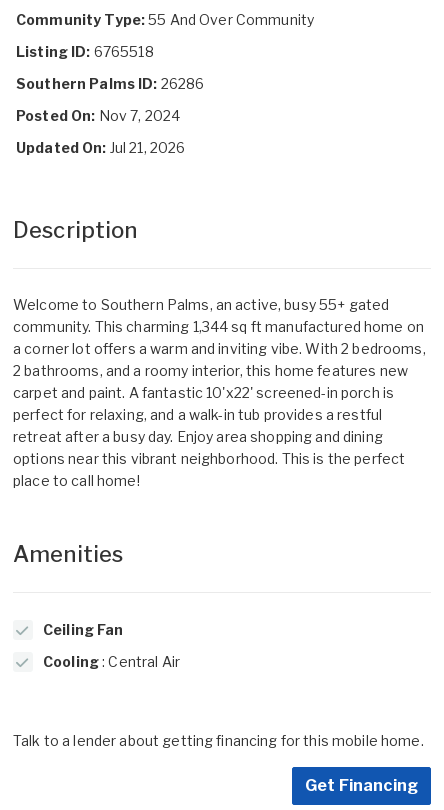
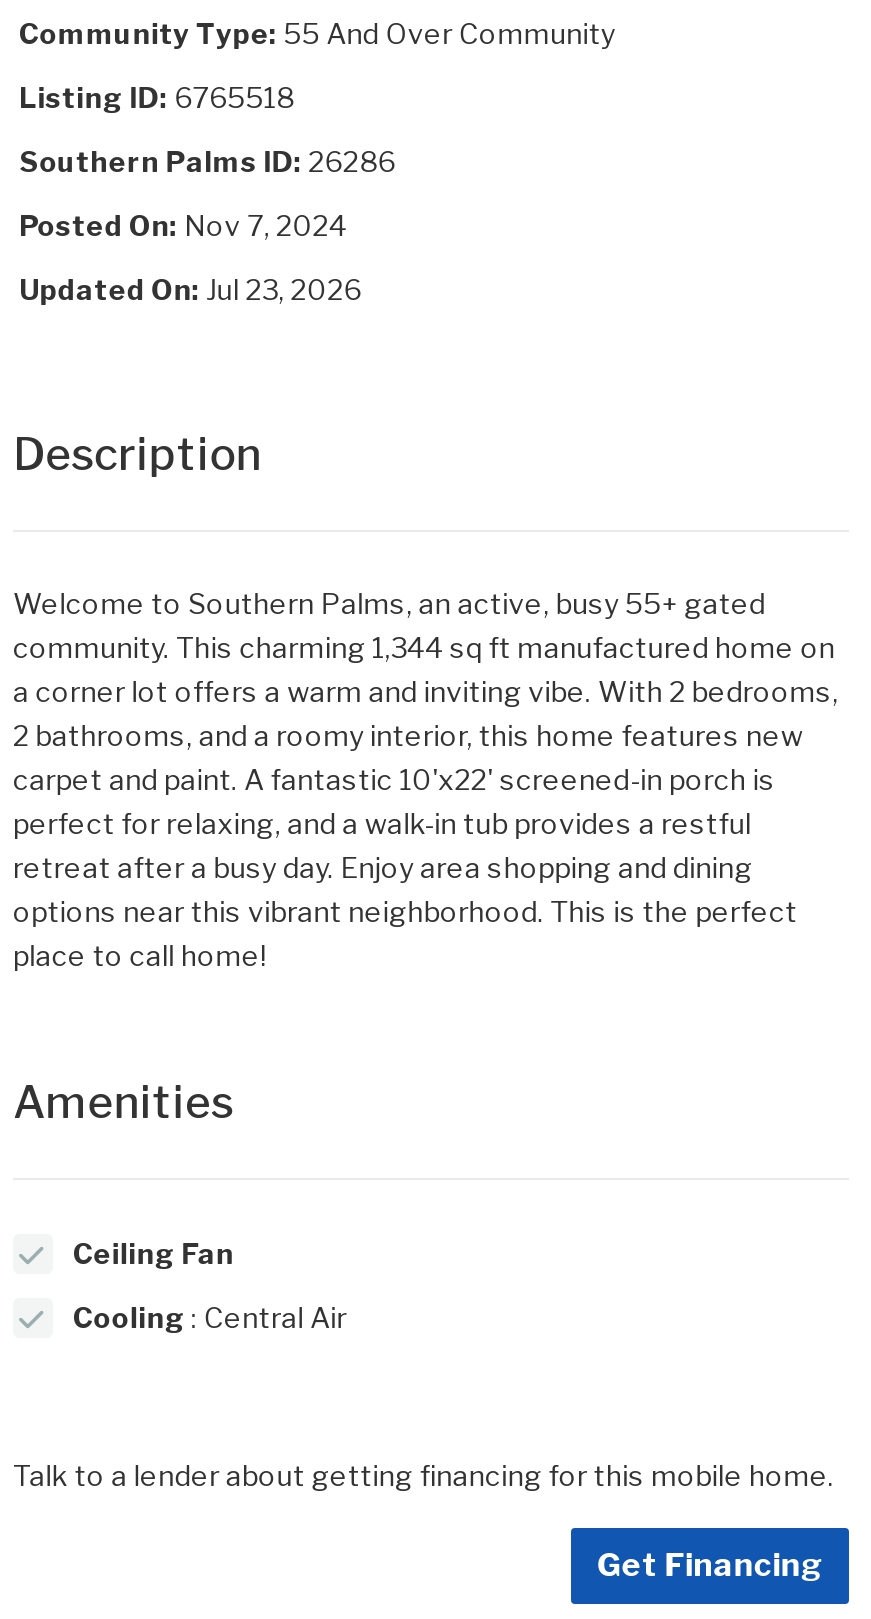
- Updated On: Jul 21, 2026
+ Updated On: Jul 23, 2026
